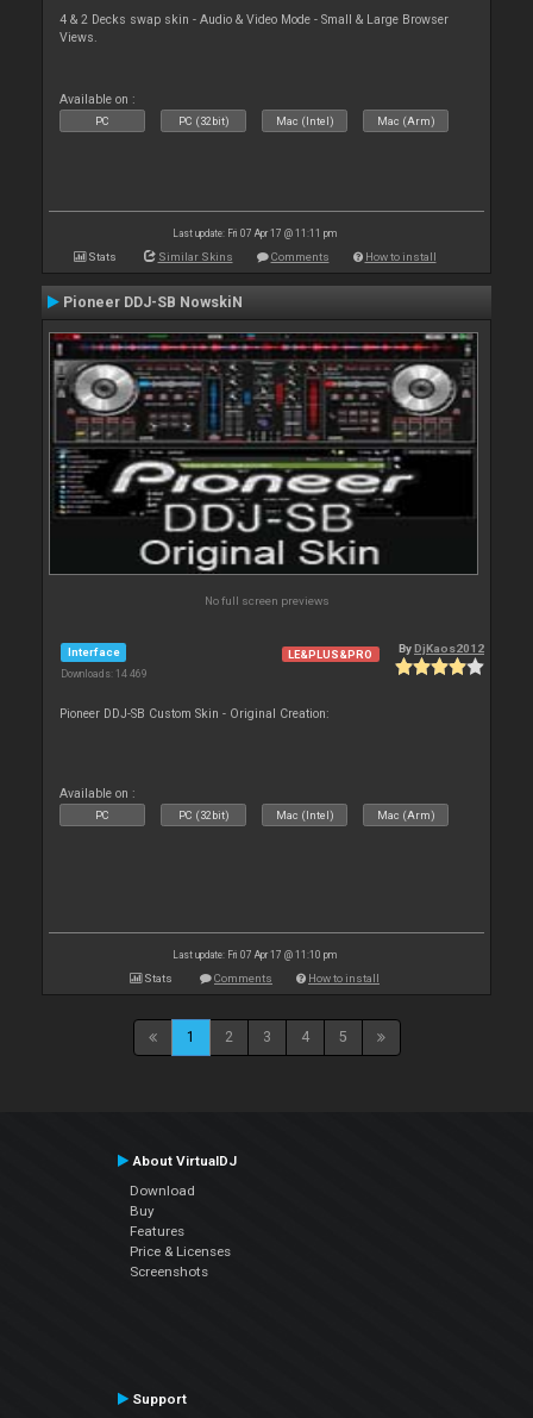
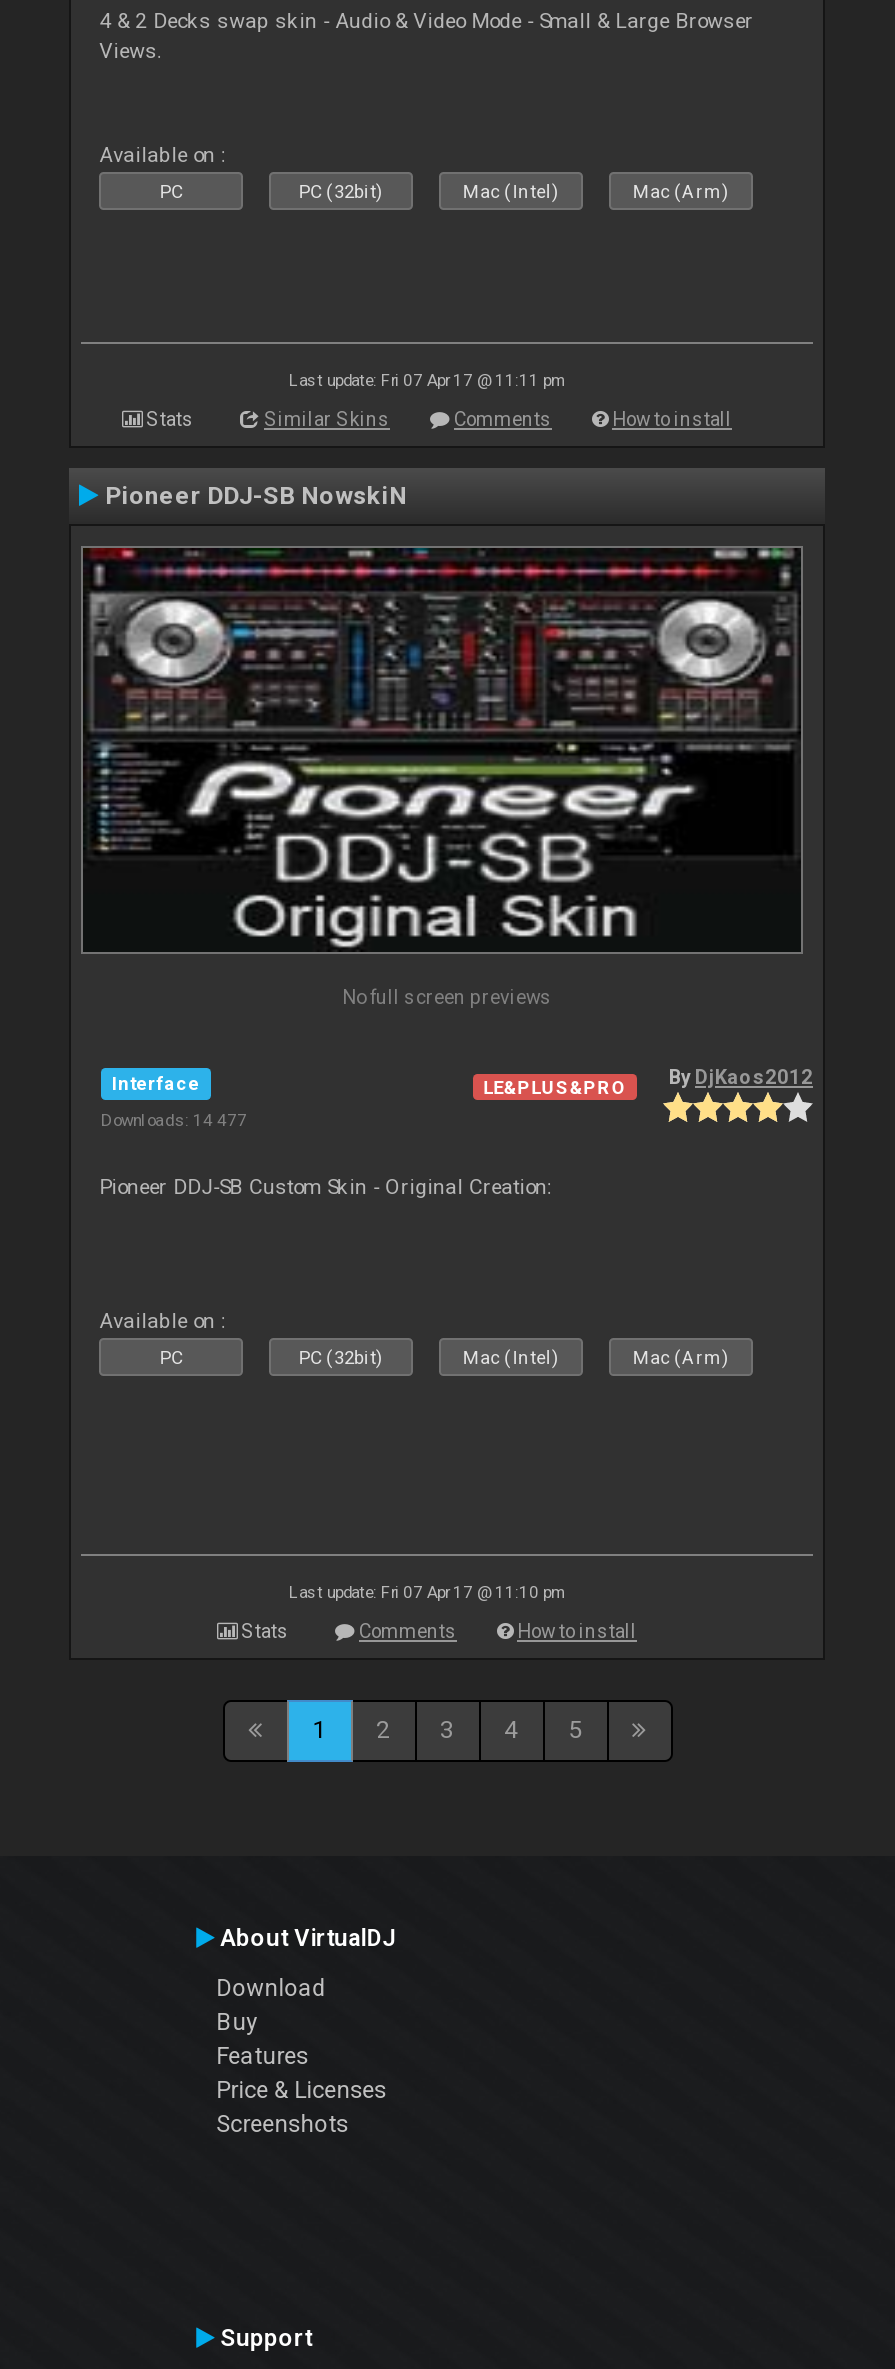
- Downloads: 14 469
+ Downloads: 14 477
